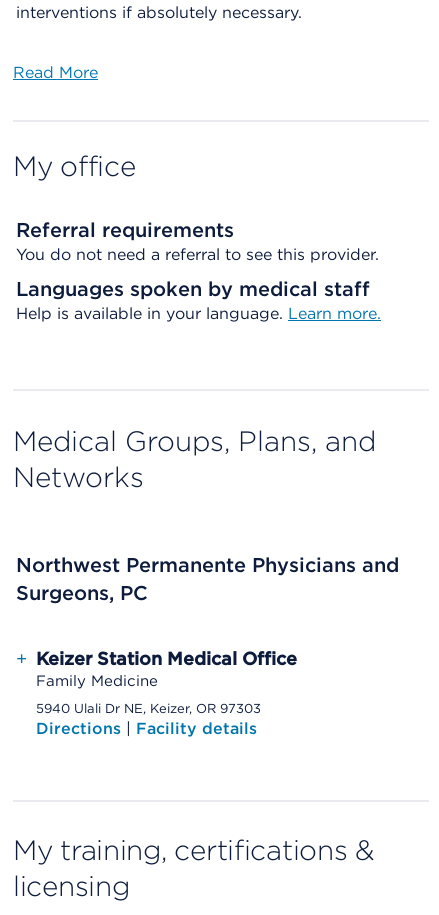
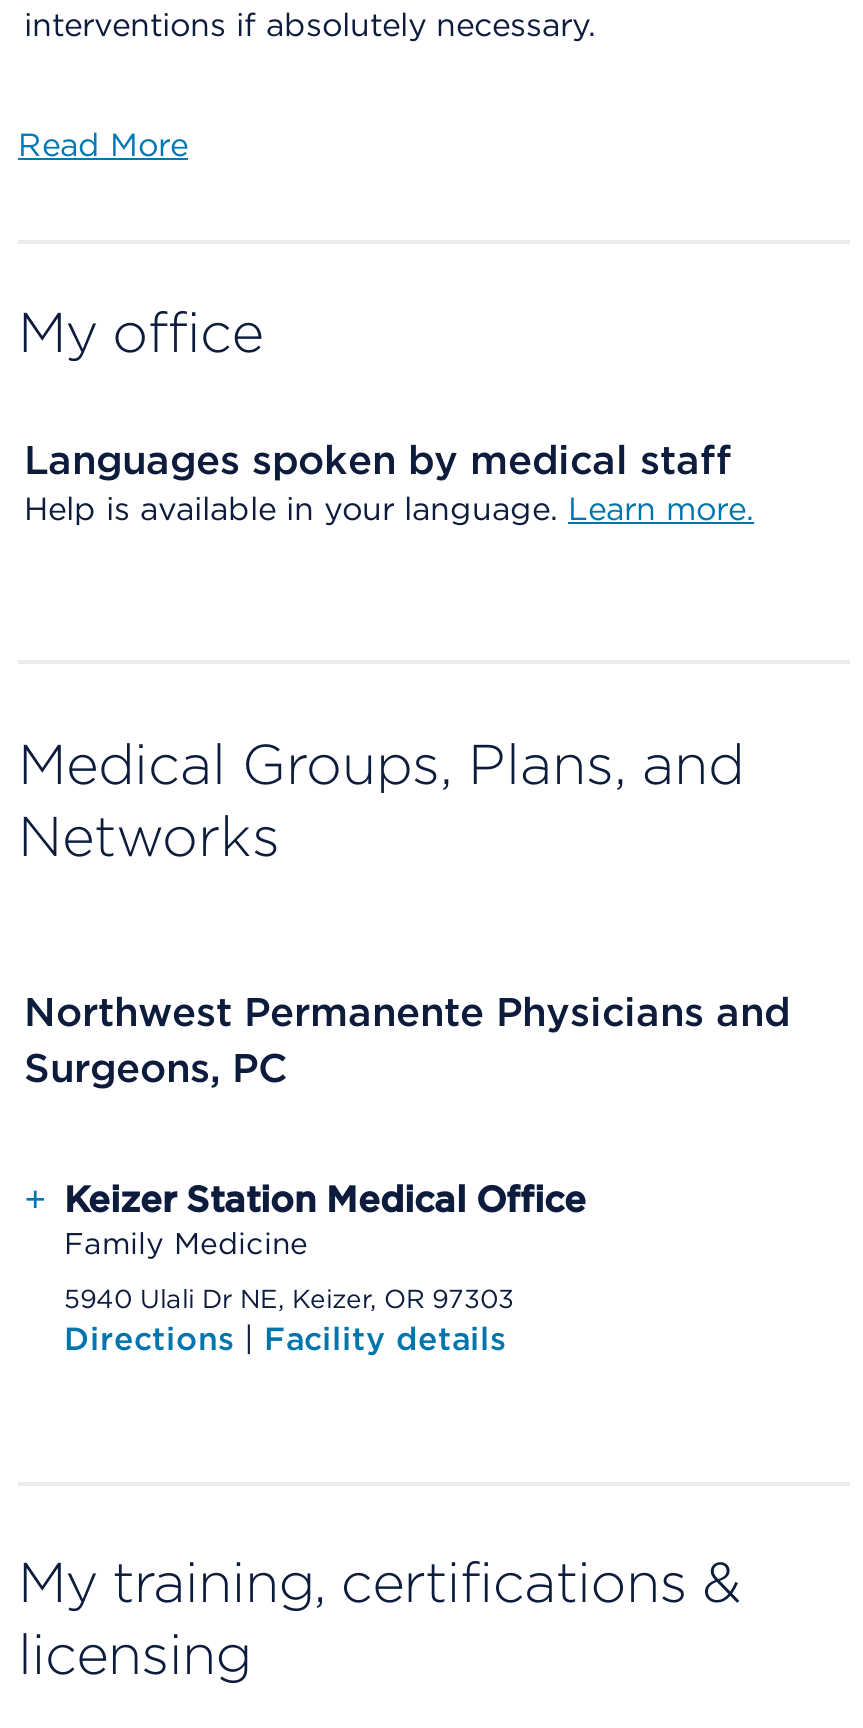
- Referral requirements
- You do not need a referral to see this provider.
